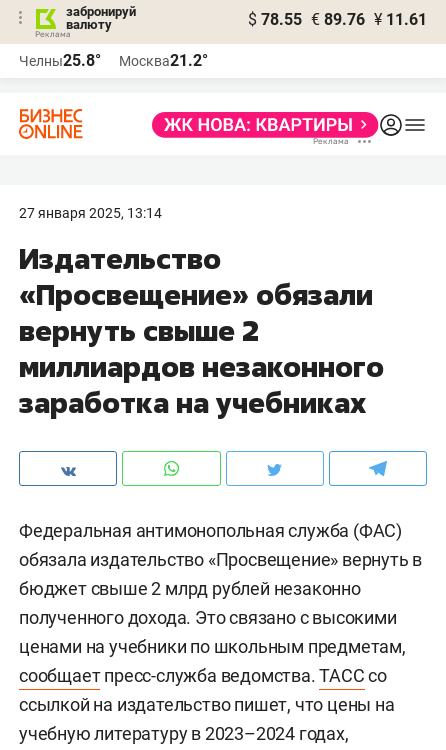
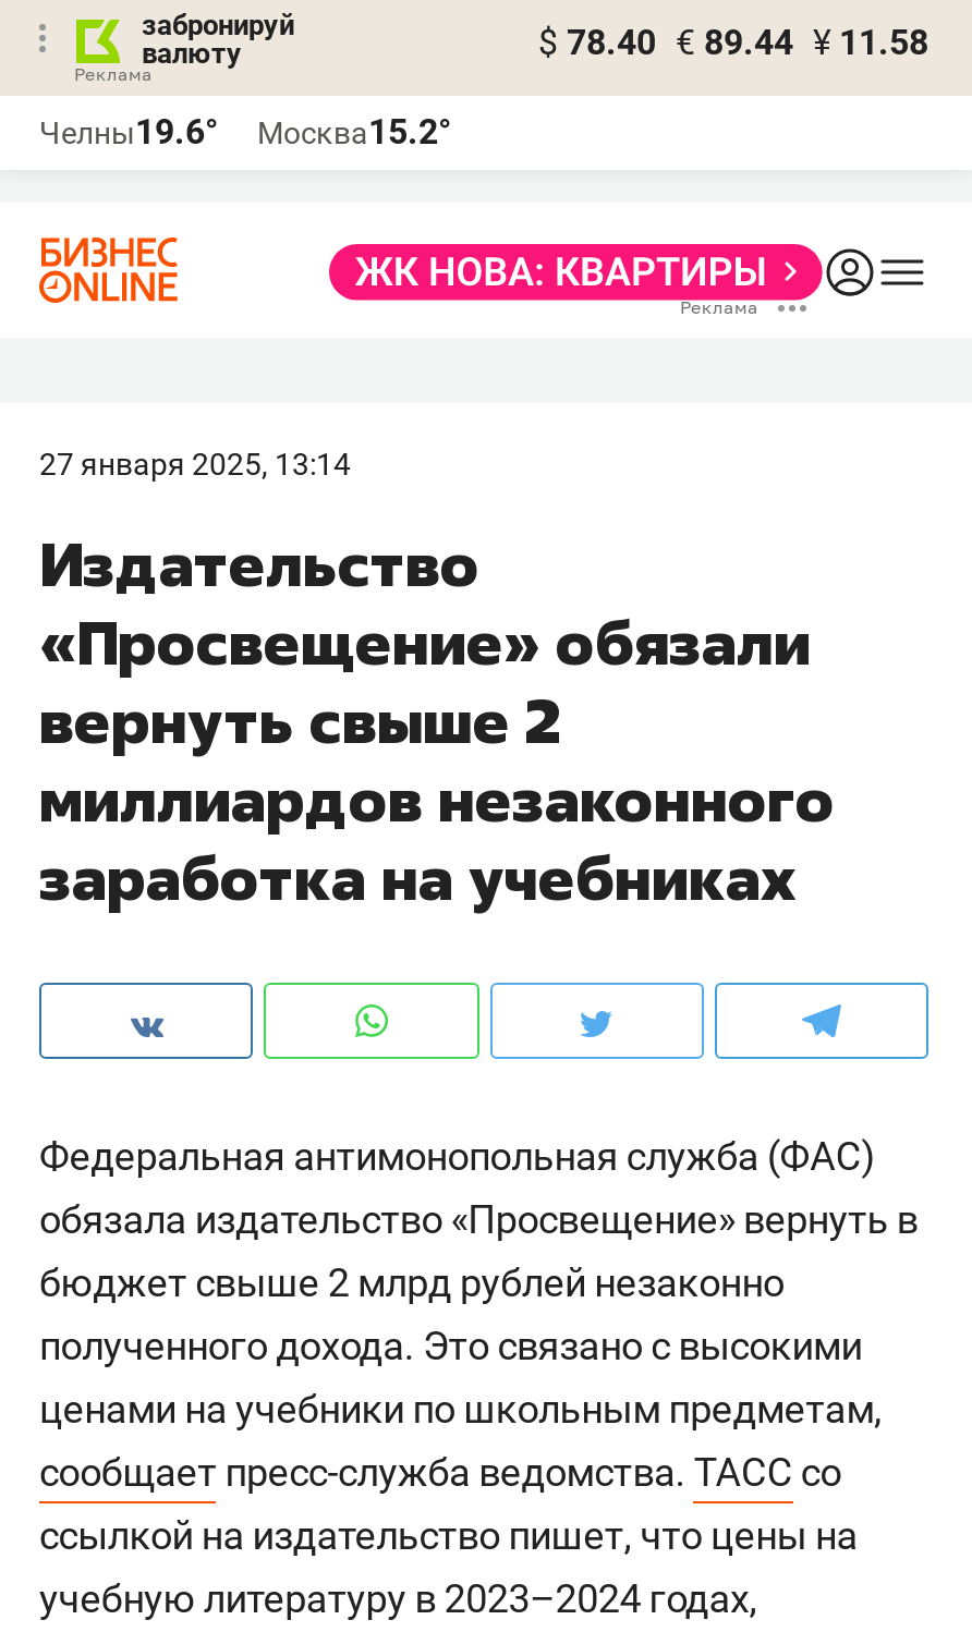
- $ 78.55 € 89.76 ¥ 11.61
+ $ 78.40 € 89.44 ¥ 11.58

- Челны25.8°
+ Челны19.6°

- Москва21.2°
+ Москва15.2°
